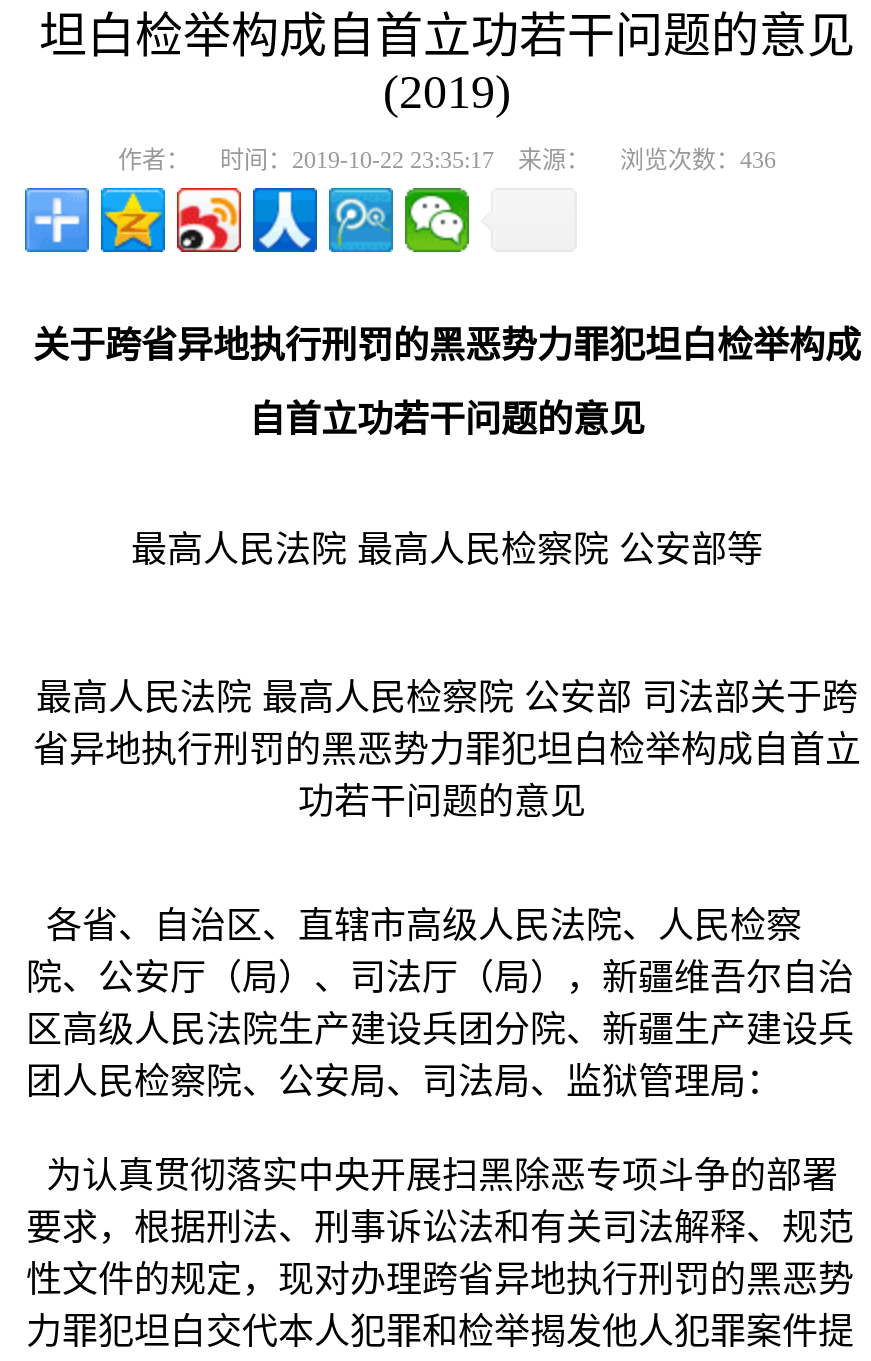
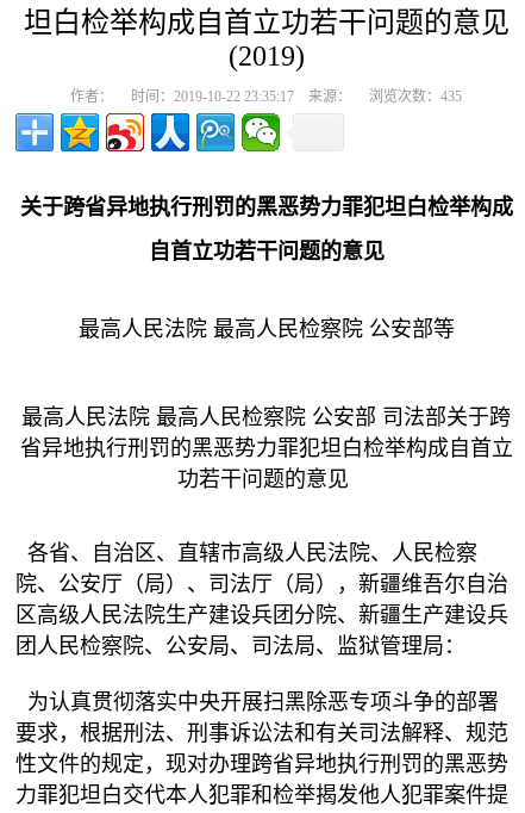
- 作者： 时间：2019-10-22 23:35:17 来源： 浏览次数：436
+ 作者： 时间：2019-10-22 23:35:17 来源： 浏览次数：435
